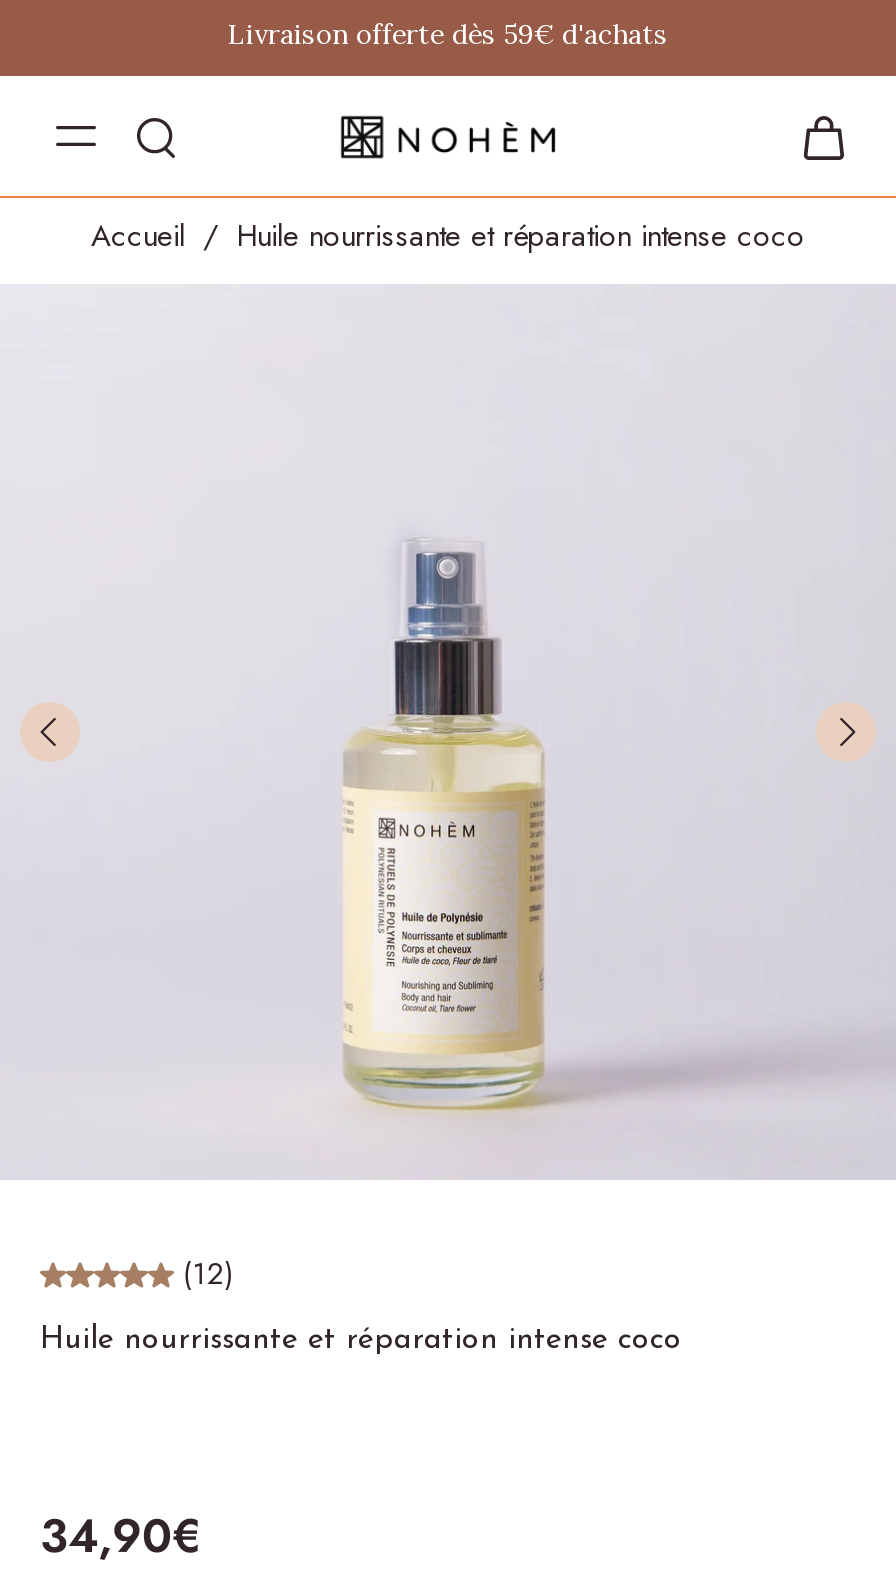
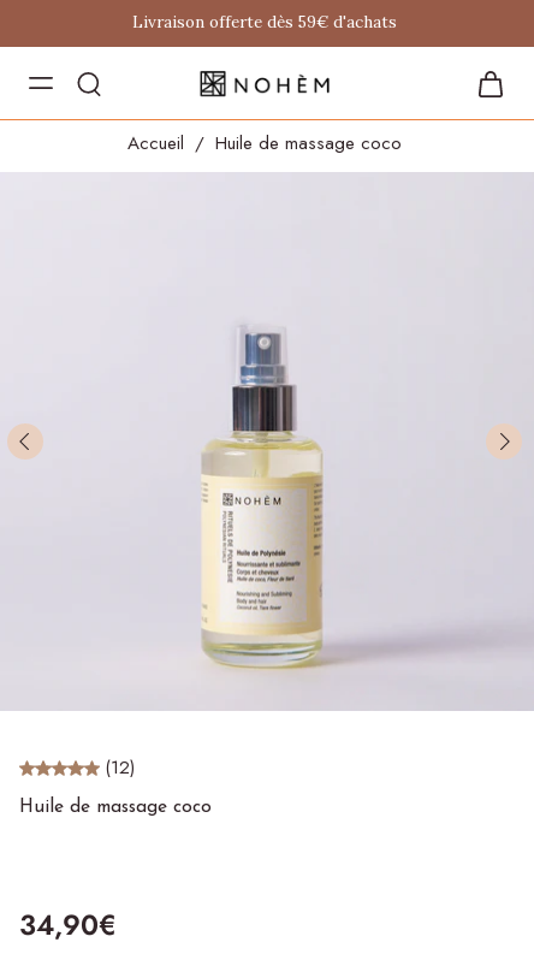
- Accueil / Huile nourrissante et réparation intense coco
+ Accueil / Huile de massage coco

- Huile nourrissante et réparation intense coco
+ Huile de massage coco
